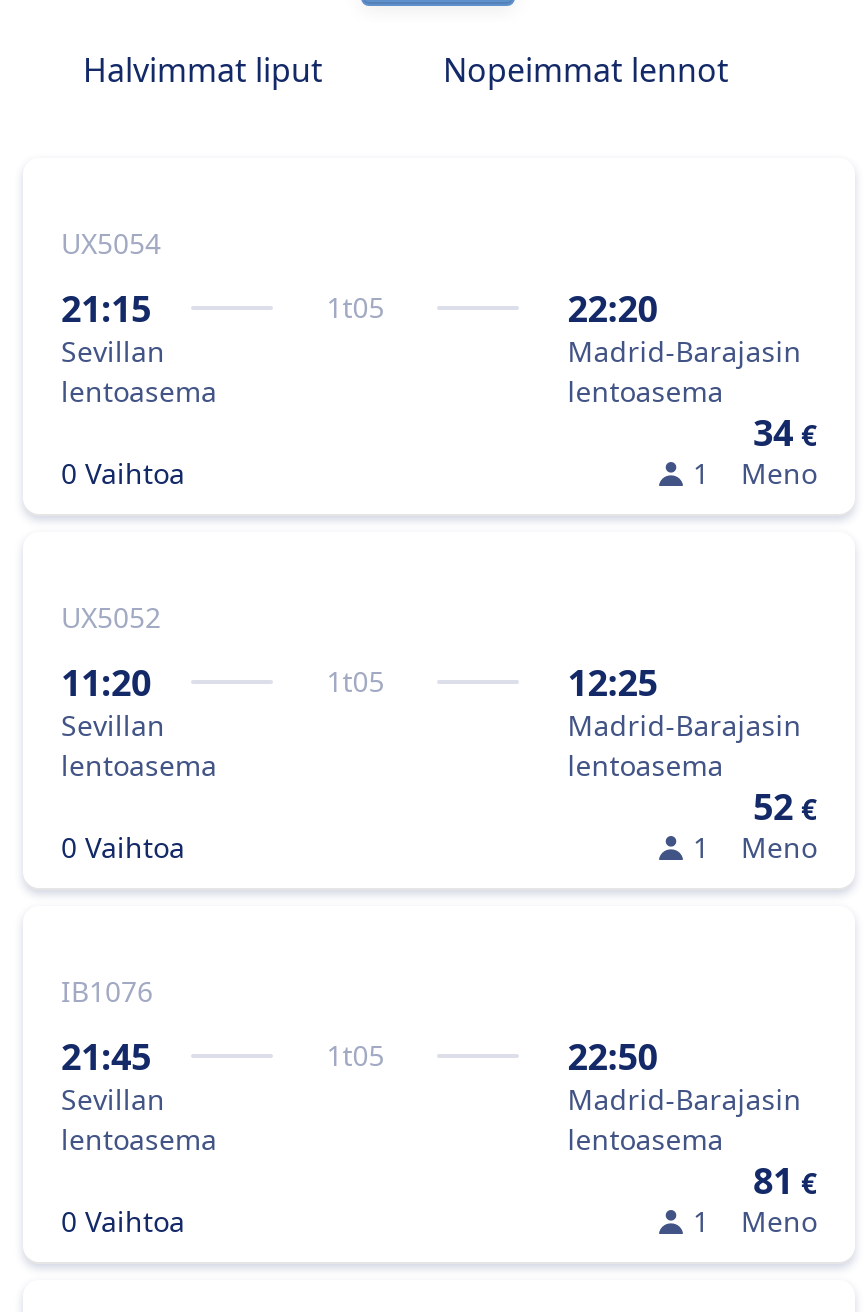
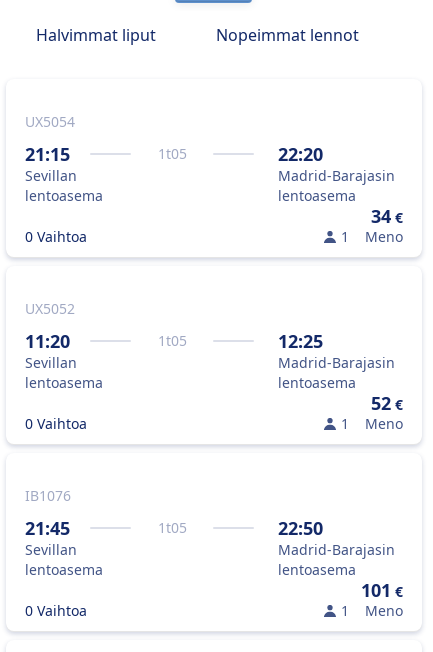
- 81 €
+ 101 €
